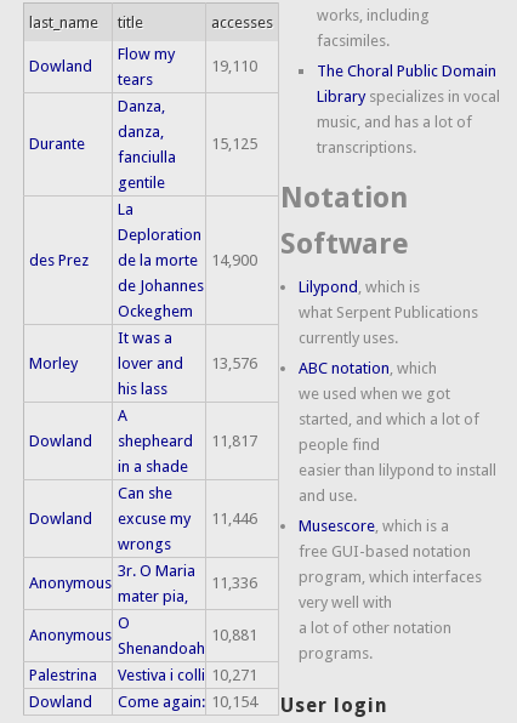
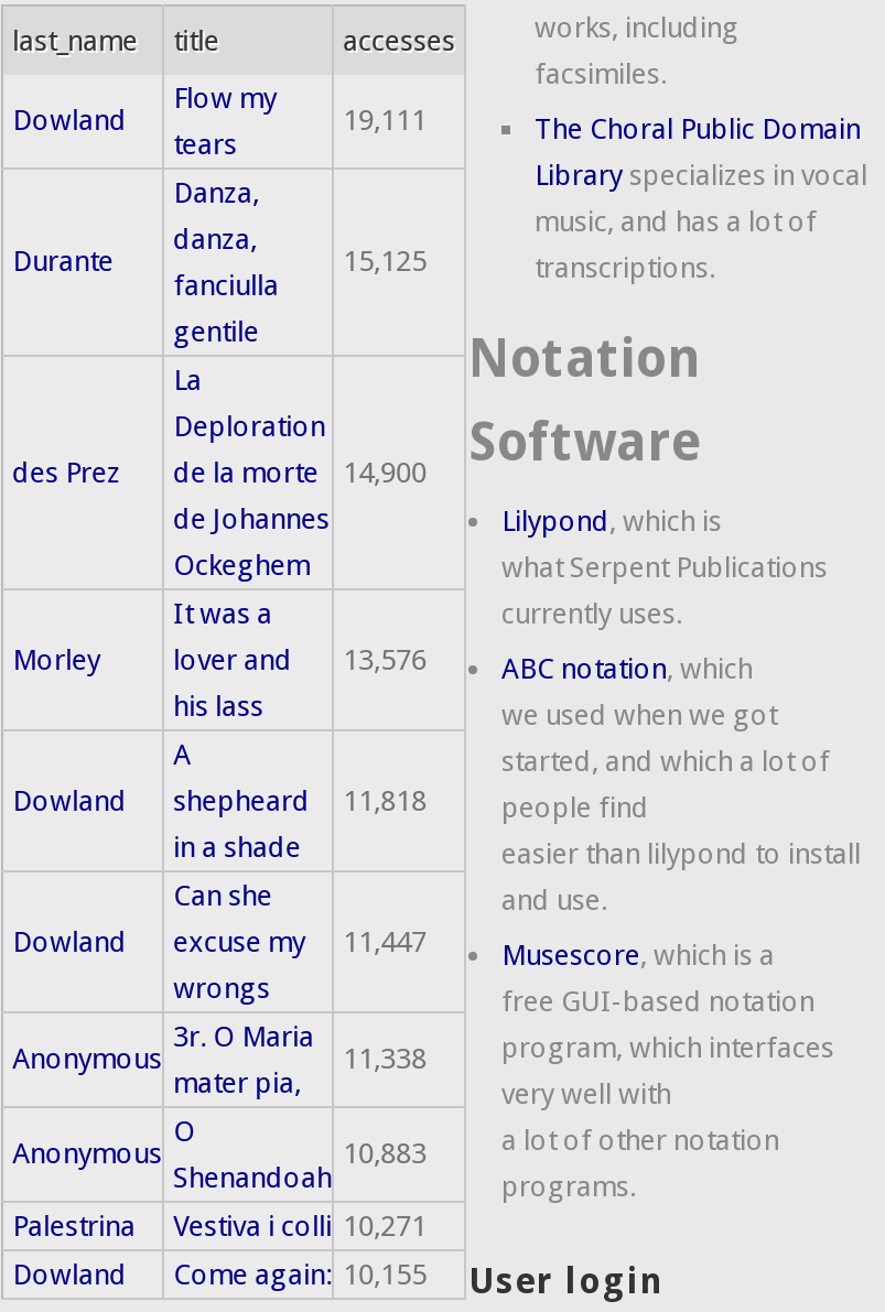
- 19,110
+ 19,111

- Dowland shepheard 11,817
+ Dowland shepheard 11,818

- Dowland excuse my 11,446
+ Dowland excuse my 11,447

- 11,336
+ 11,338

- 10,881
+ 10,883

- Dowland Come again: 10,154 User login
+ Dowland Come again: 10,155 User login
